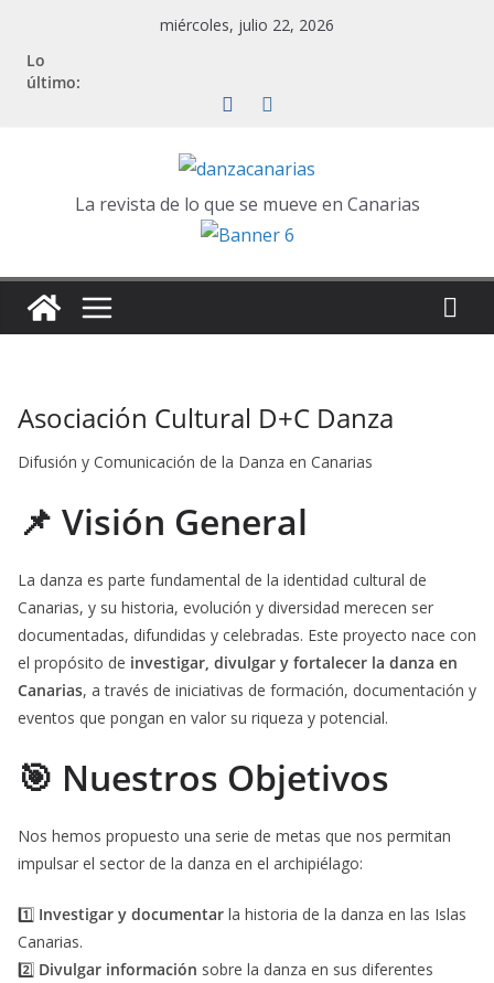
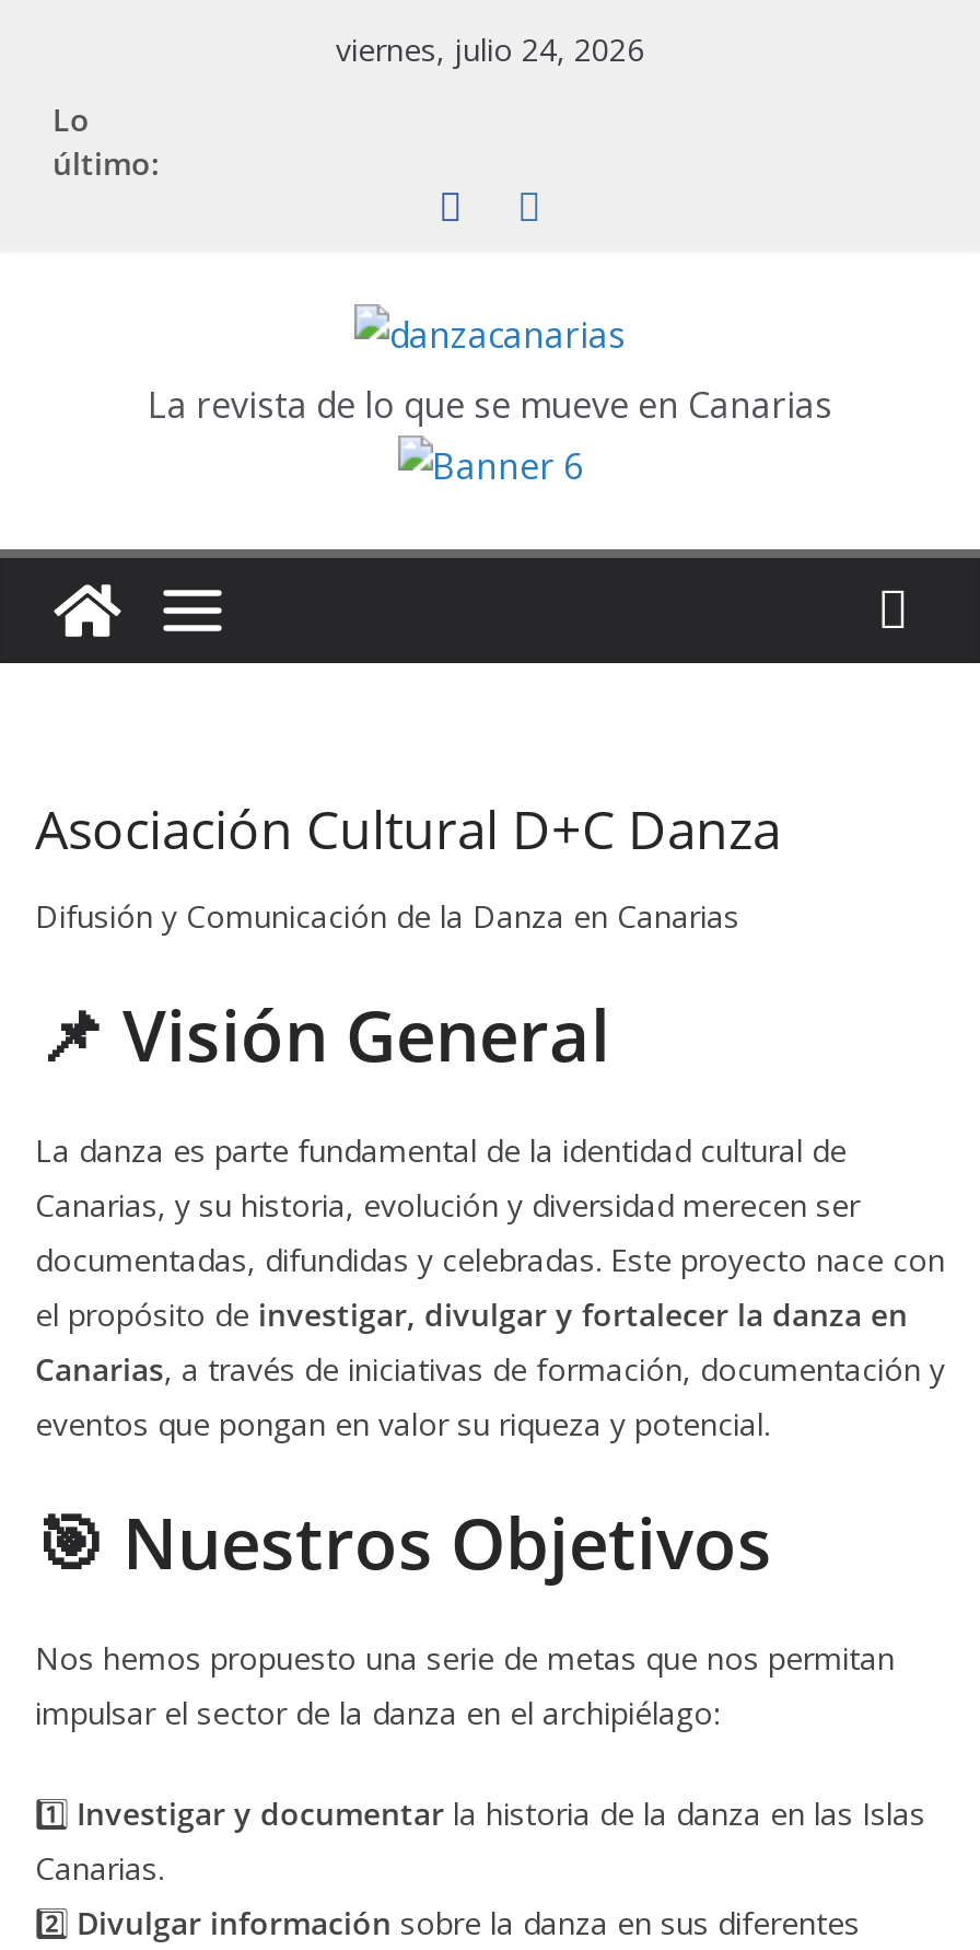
- miércoles, julio 22, 2026
+ viernes, julio 24, 2026
